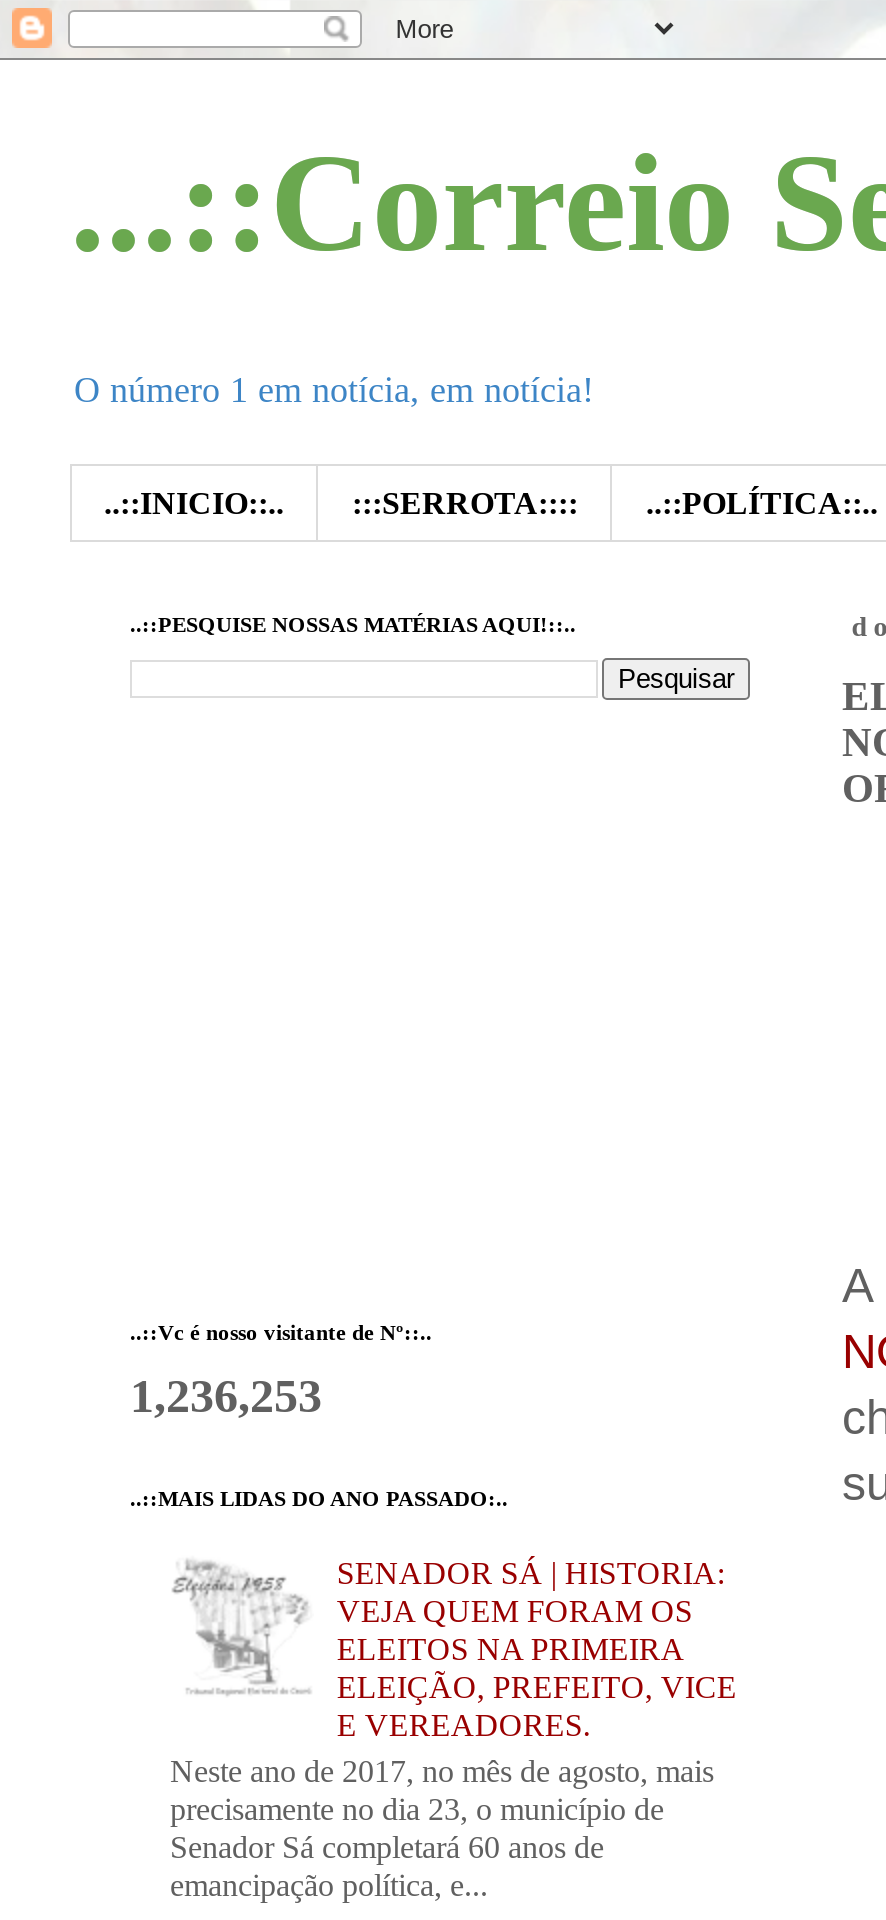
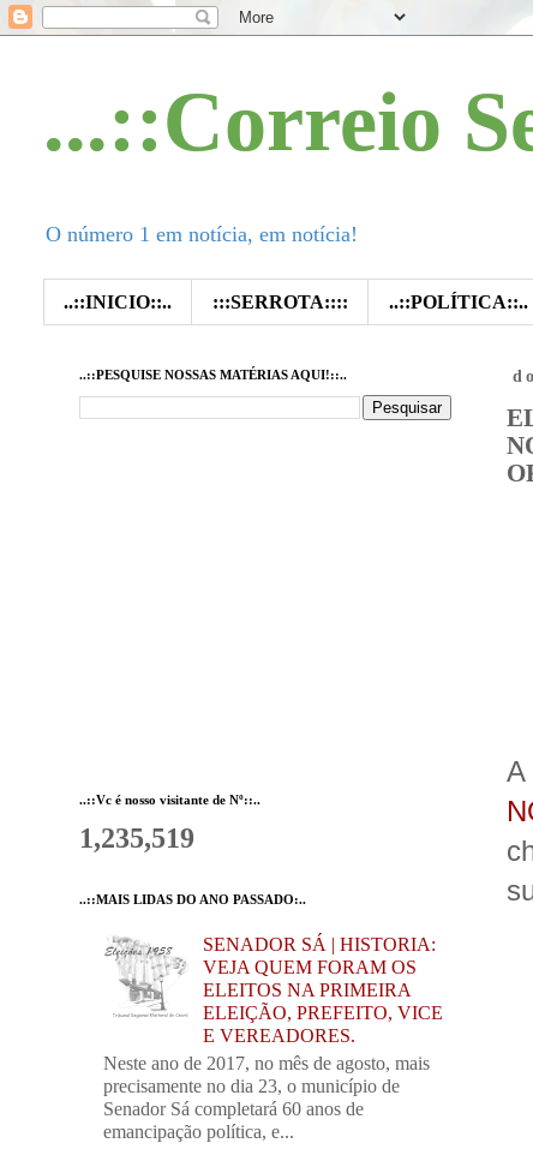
- 1,236,253
+ 1,235,519
